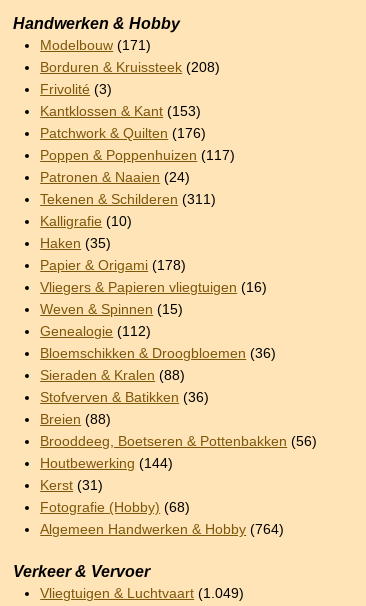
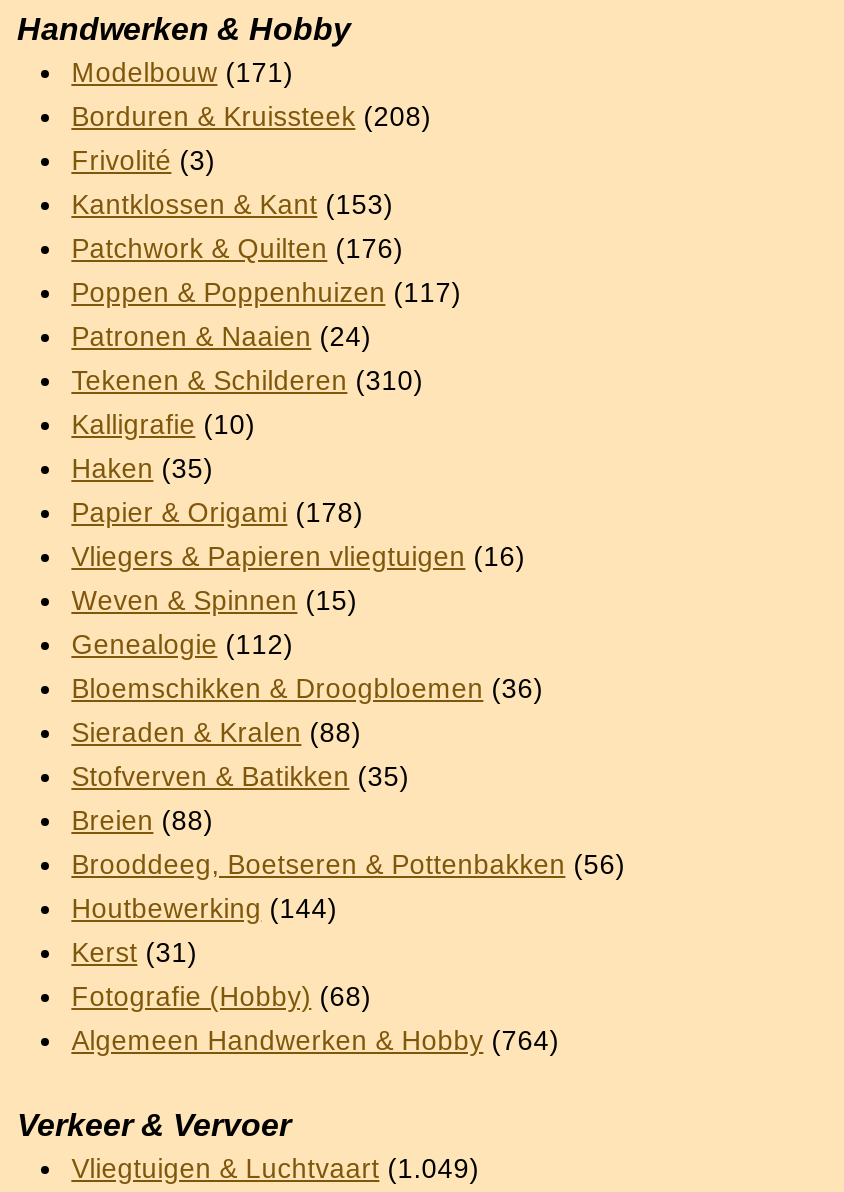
- Tekenen & Schilderen (311)
+ Tekenen & Schilderen (310)

- Stofverven & Batikken (36)
+ Stofverven & Batikken (35)
